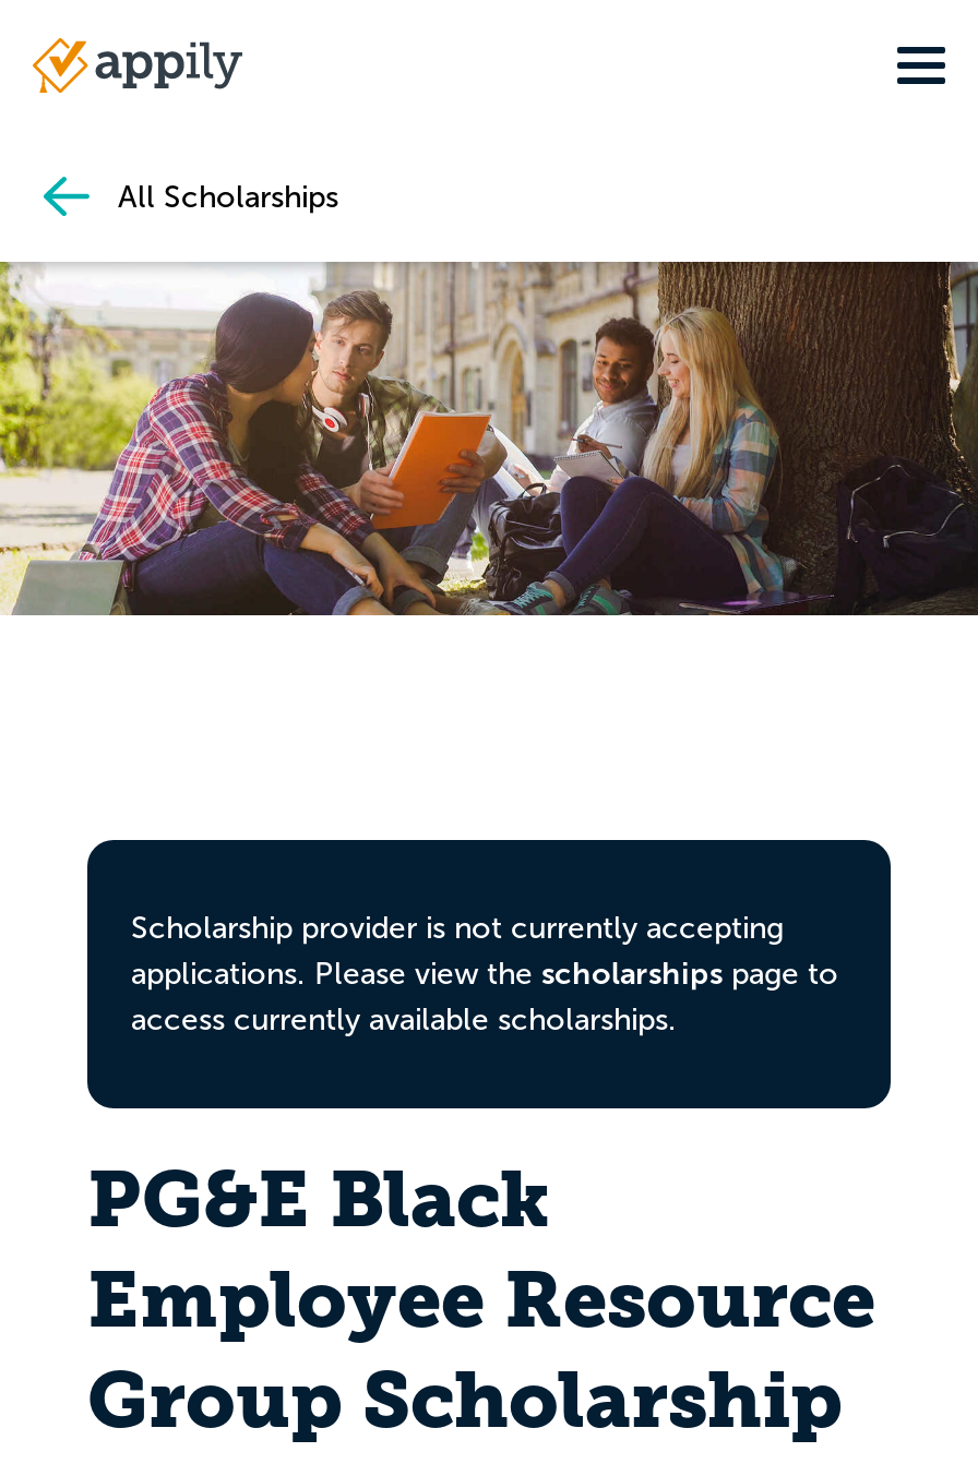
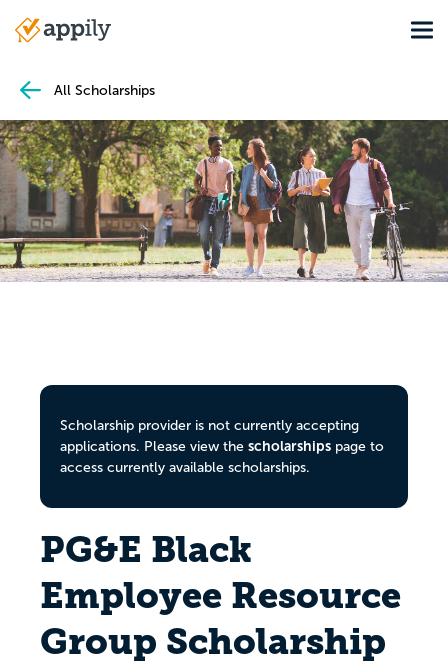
- [image]
+ [image]
